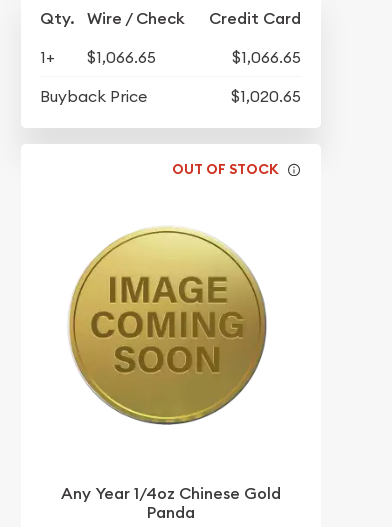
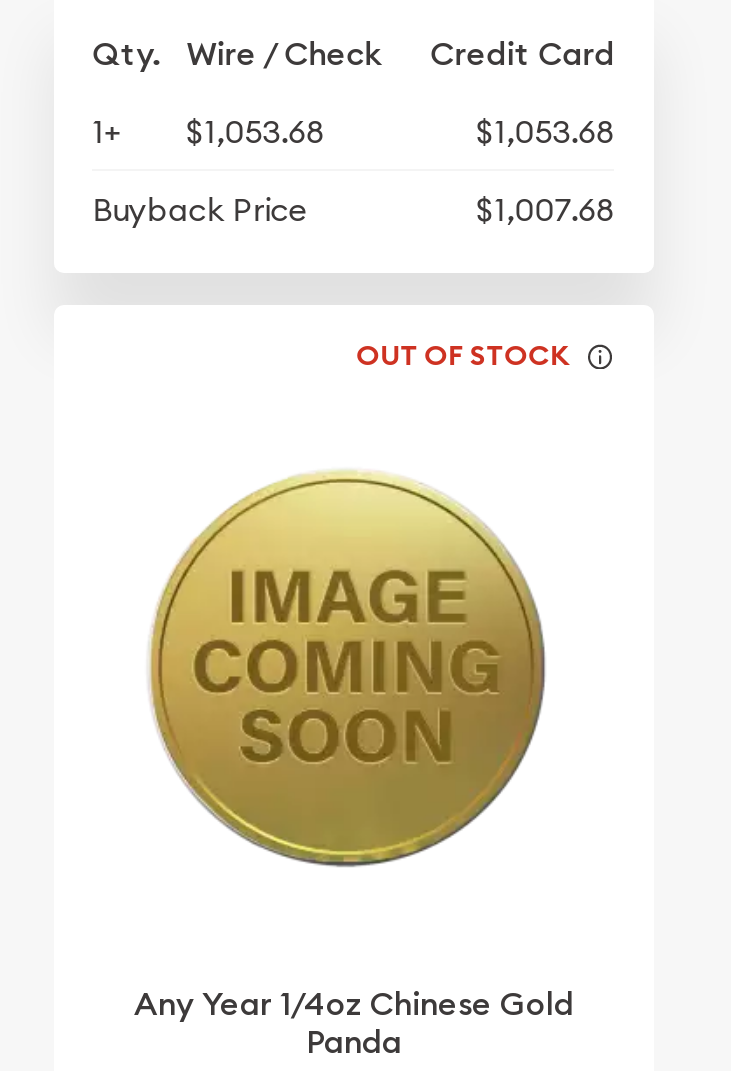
- 1+ $1,066.65
+ 1+ $1,053.68

- $1,066.65
+ $1,053.68

- $1,020.65
+ $1,007.68
